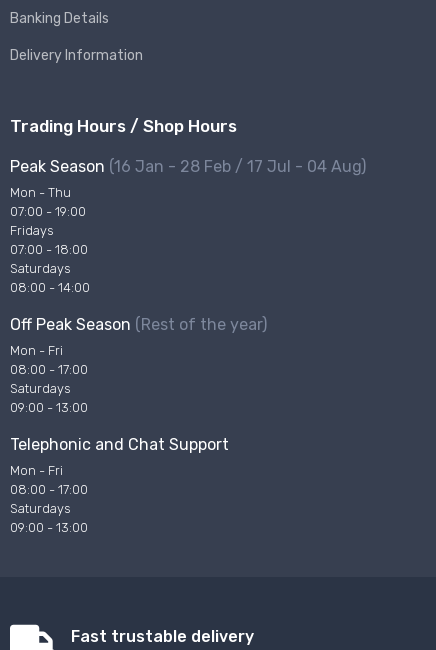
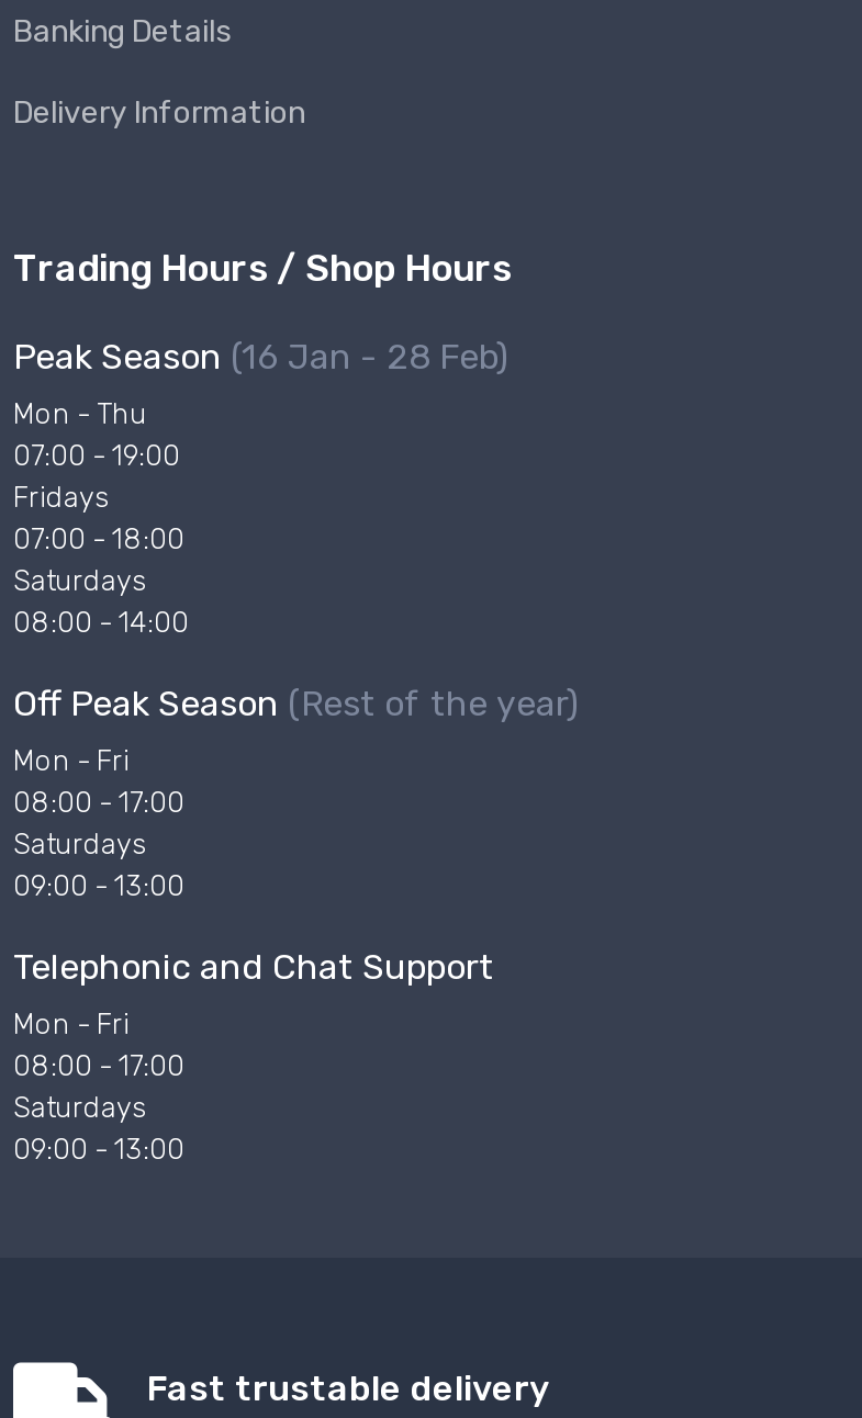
- Peak Season (16 Jan - 28 Feb / 17 Jul - 04 Aug)
+ Peak Season (16 Jan - 28 Feb)
